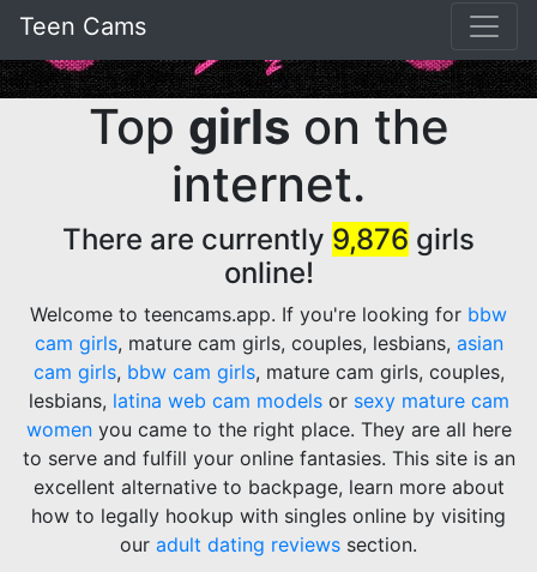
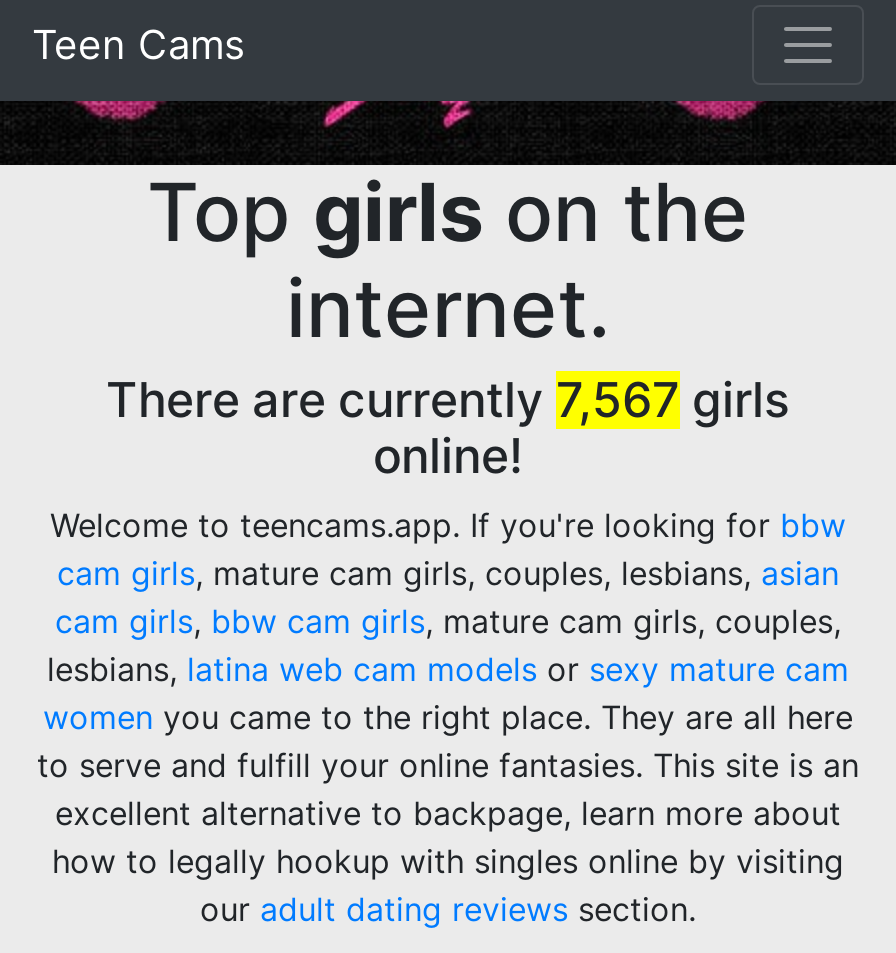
- There are currently 9,876 girls
+ There are currently 7,567 girls
